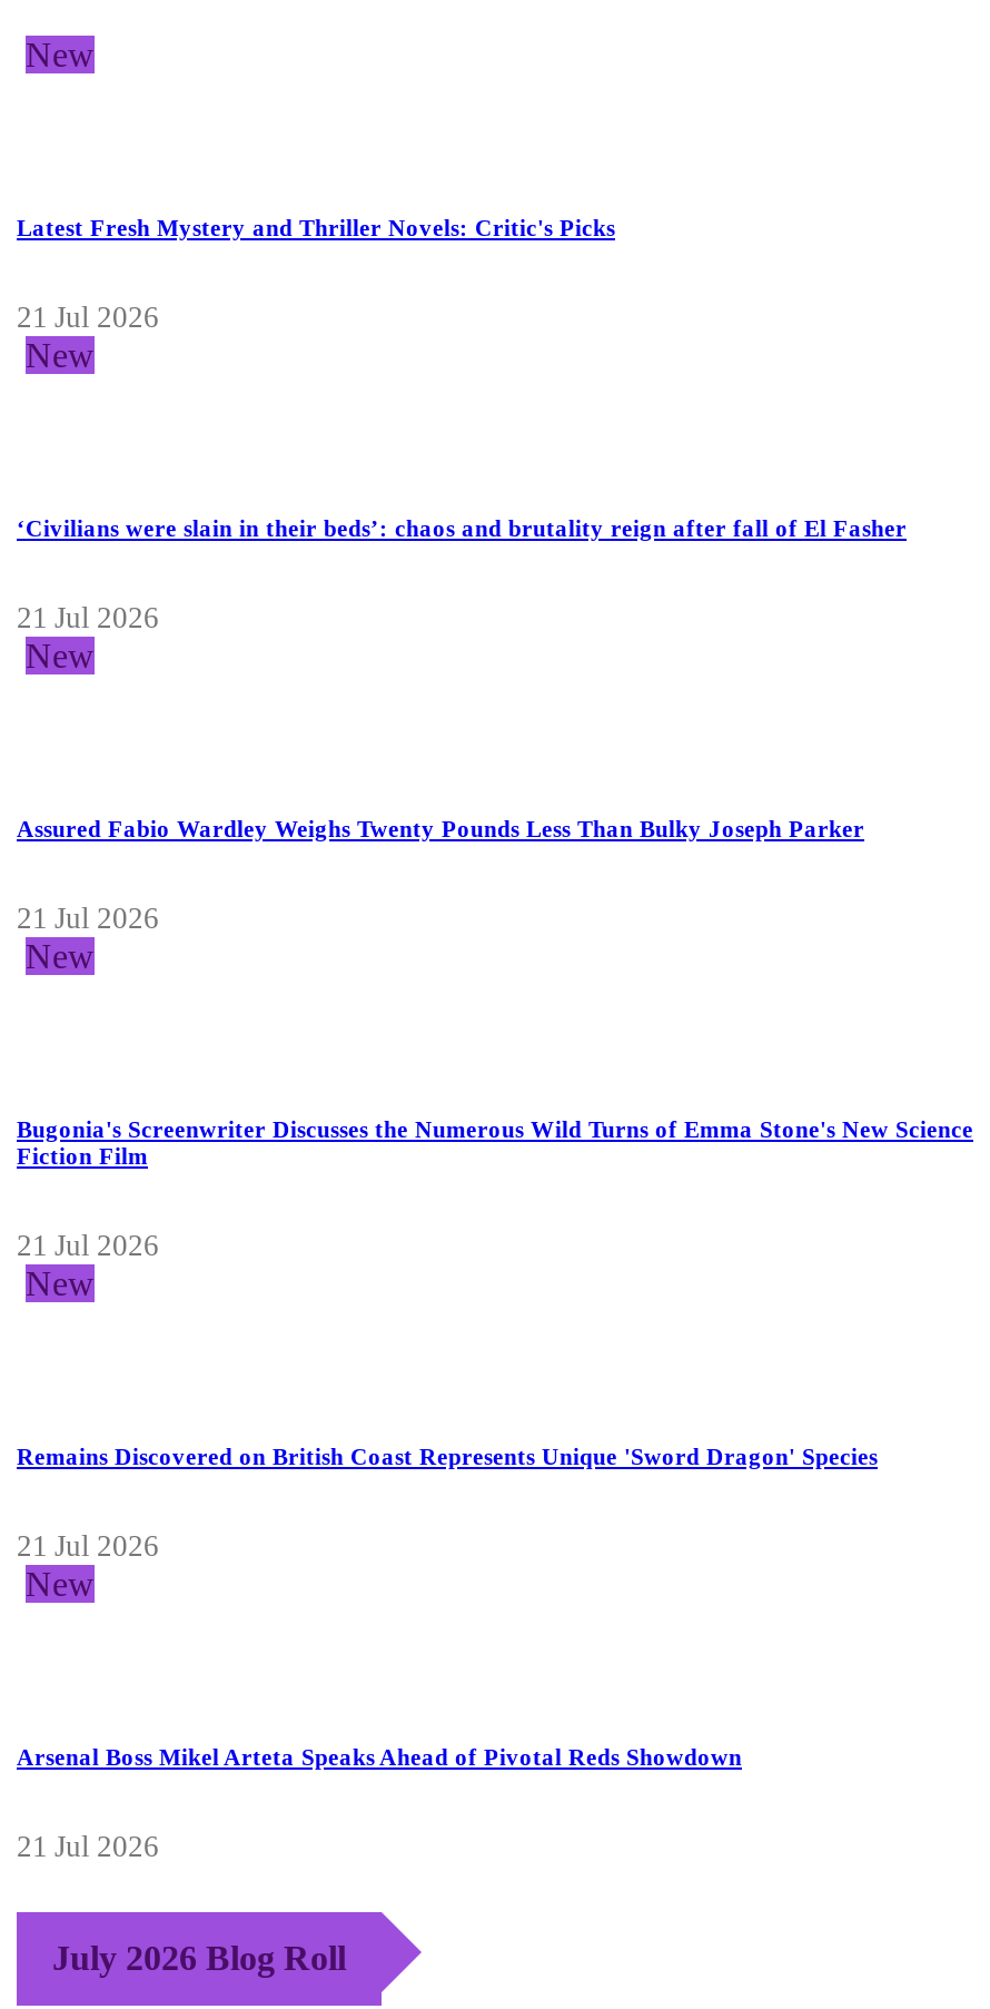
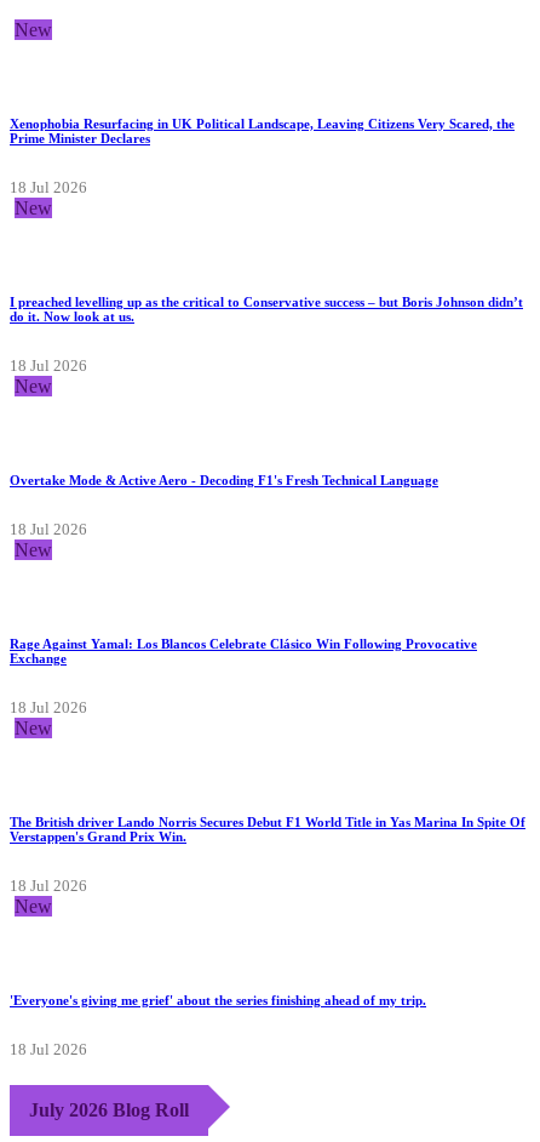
- Latest Fresh Mystery and Thriller Novels: Critic's Picks
+ Xenophobia Resurfacing in UK Political Landscape, Leaving Citizens Very Scared, the
+ Prime Minister Declares

- 21 Jul 2026
+ 18 Jul 2026

- ‘Civilians were slain in their beds’: chaos and brutality reign after fall of El Fasher
+ I preached levelling up as the critical to Conservative success – but Boris Johnson didn’t
+ do it. Now look at us.

- 21 Jul 2026
+ 18 Jul 2026

- Assured Fabio Wardley Weighs Twenty Pounds Less Than Bulky Joseph Parker
+ Overtake Mode & Active Aero - Decoding F1's Fresh Technical Language

- 21 Jul 2026
+ 18 Jul 2026

- Bugonia's Screenwriter Discusses the Numerous Wild Turns of Emma Stone's New Science
- Fiction Film
+ Rage Against Yamal: Los Blancos Celebrate Clásico Win Following Provocative
+ Exchange

- 21 Jul 2026
+ 18 Jul 2026

- Remains Discovered on British Coast Represents Unique 'Sword Dragon' Species
+ The British driver Lando Norris Secures Debut F1 World Title in Yas Marina In Spite Of
+ Verstappen's Grand Prix Win.

- 21 Jul 2026
+ 18 Jul 2026

- Arsenal Boss Mikel Arteta Speaks Ahead of Pivotal Reds Showdown
+ 'Everyone's giving me grief' about the series finishing ahead of my trip.

- 21 Jul 2026
+ 18 Jul 2026
